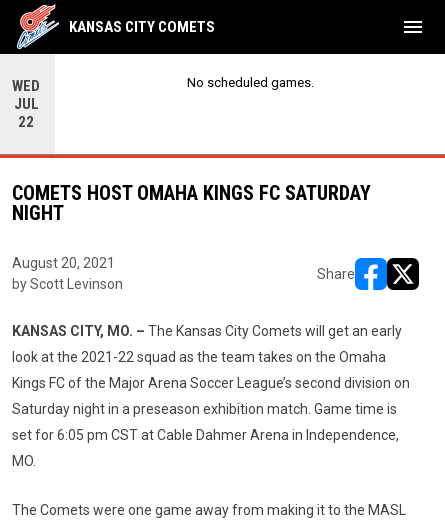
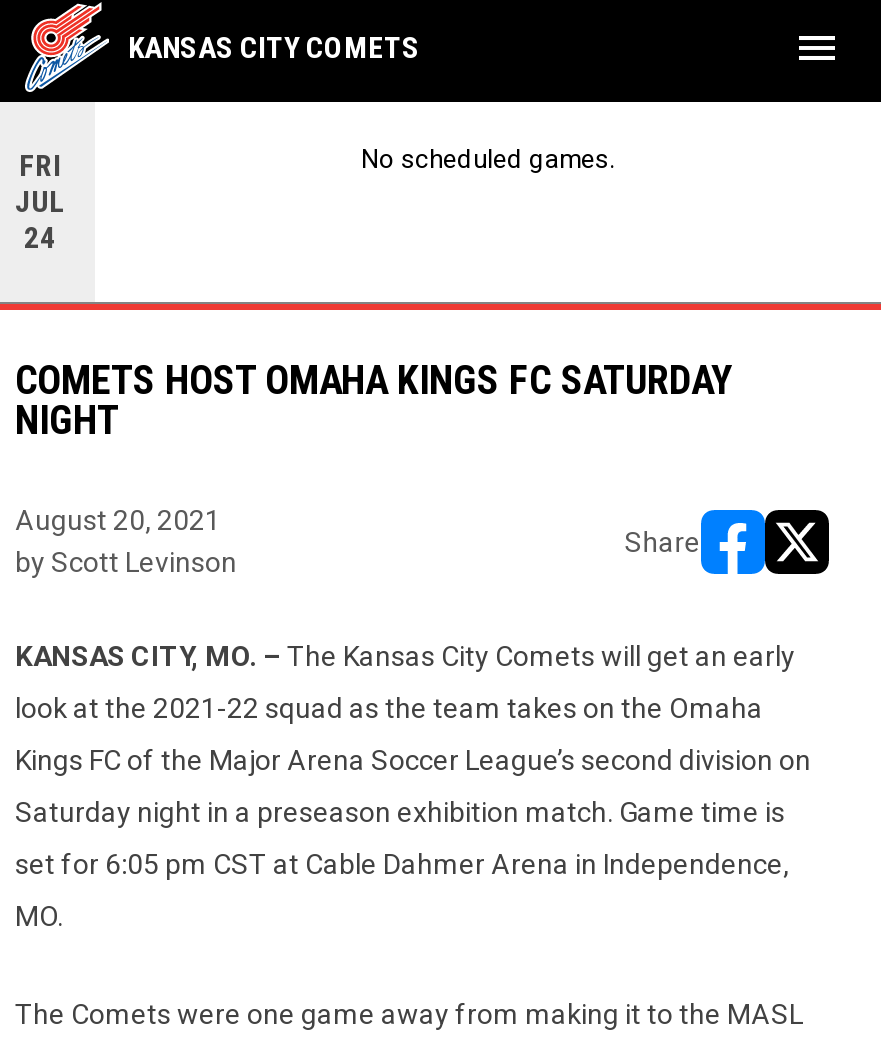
- WED
+ FRI

- 22
+ 24
